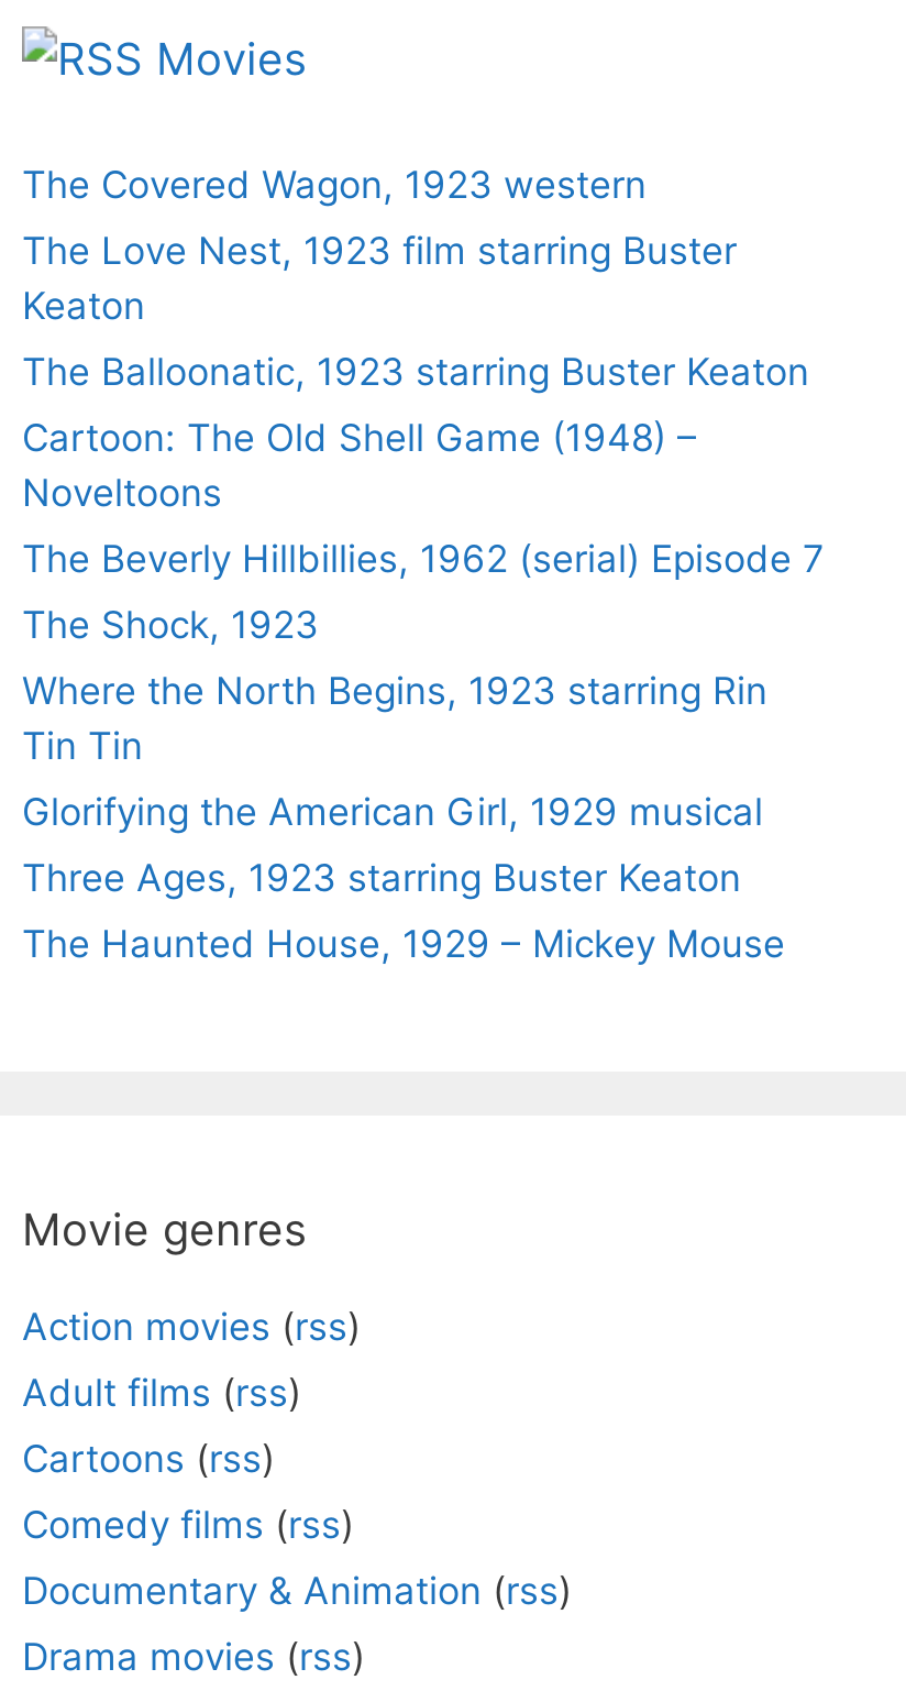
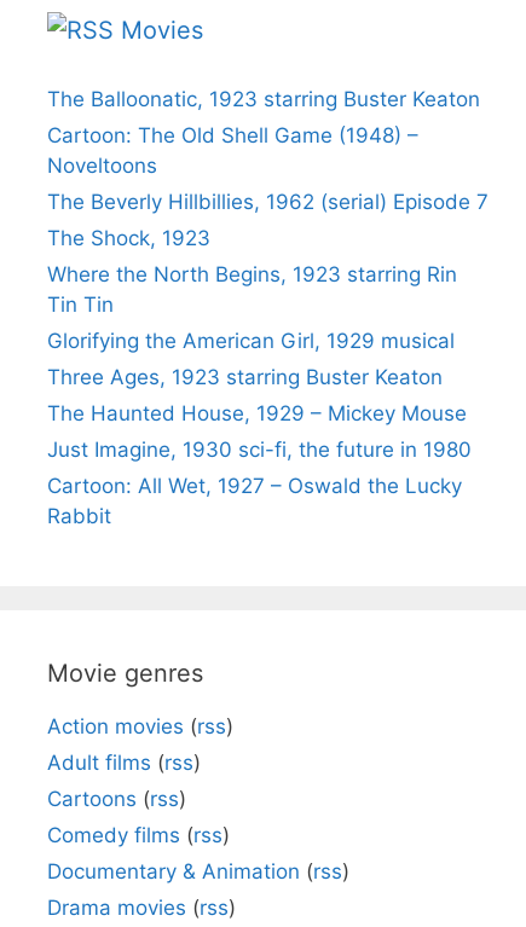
- The Covered Wagon, 1923 western
- The Love Nest, 1923 film starring Buster
- Keaton

moved up: The Balloonatic, 1923 starring Buster Keaton | Cartoon: The Old Shell Game (1948) – | Noveltoons | ... | Three Ages, 1923 starring Buster Keaton | The Haunted House, 1929 – Mickey Mouse

+ Just Imagine, 1930 sci-fi, the future in 1980
+ Cartoon: All Wet, 1927 – Oswald the Lucky
+ Rabbit
